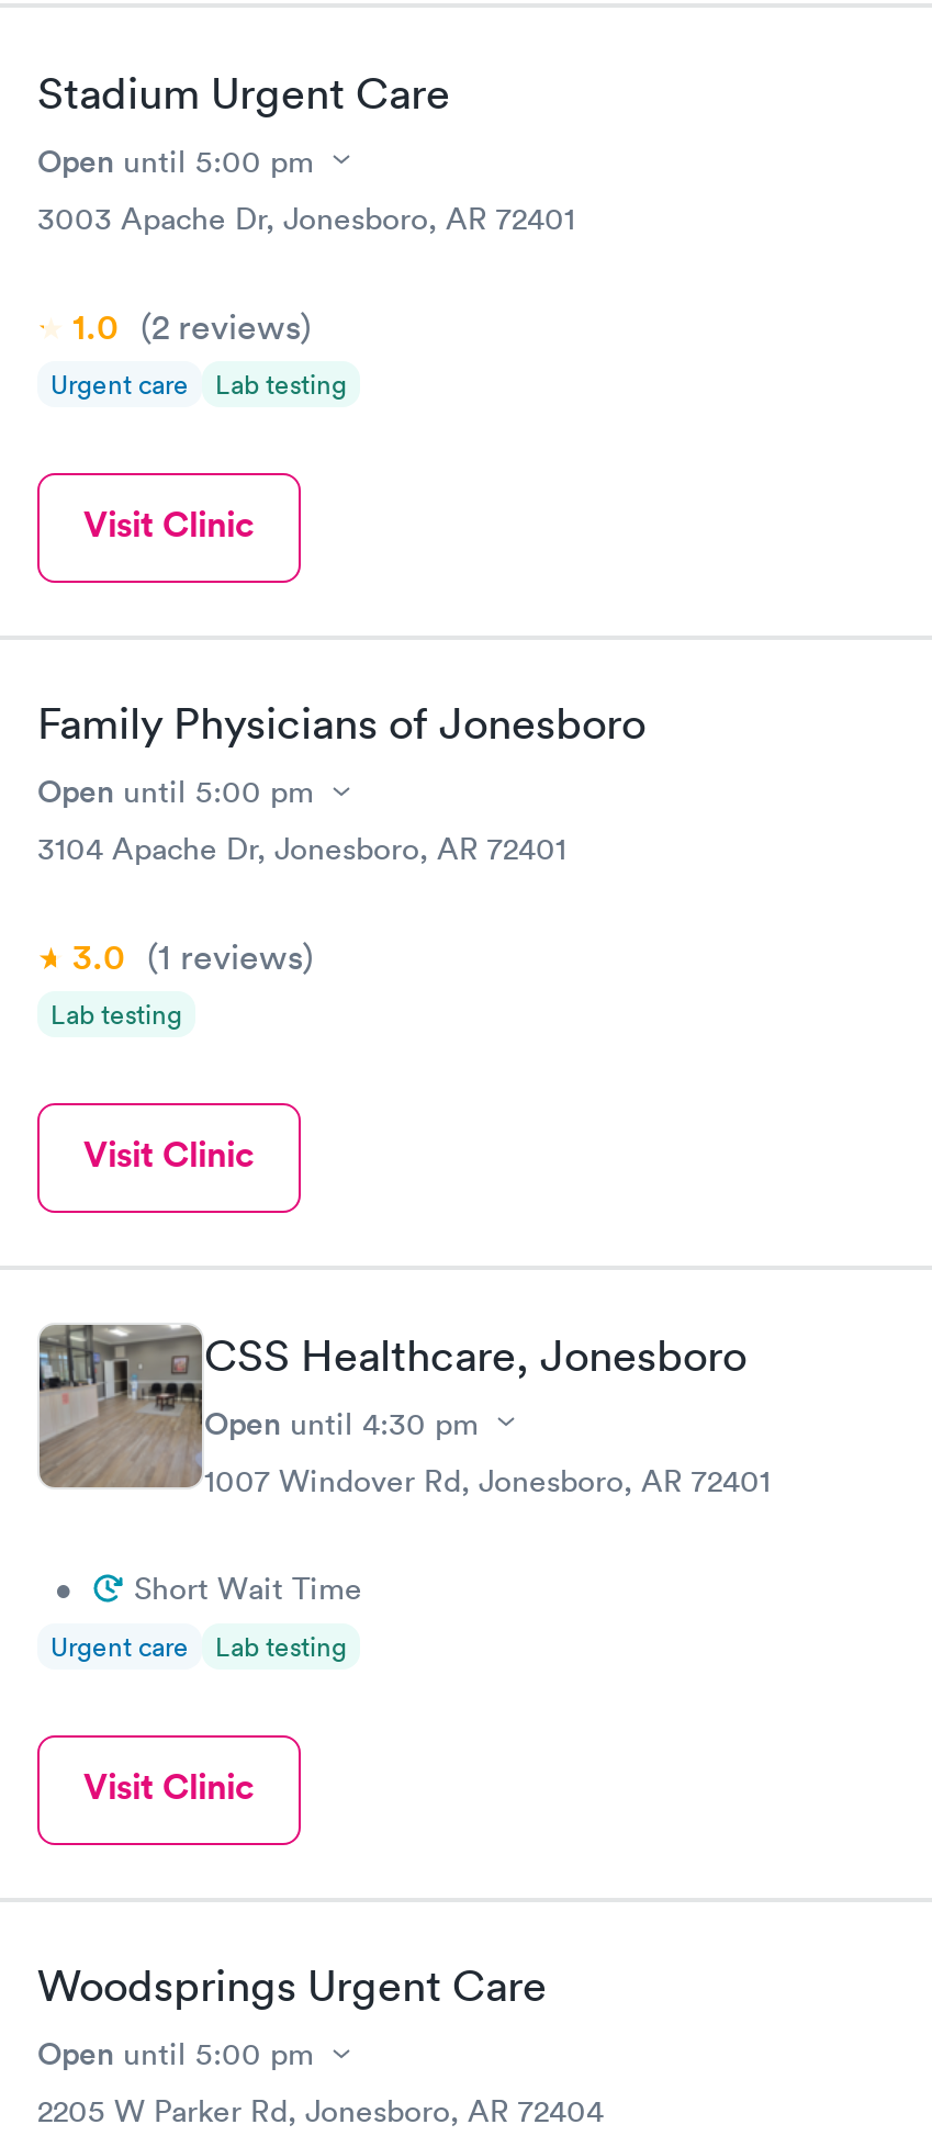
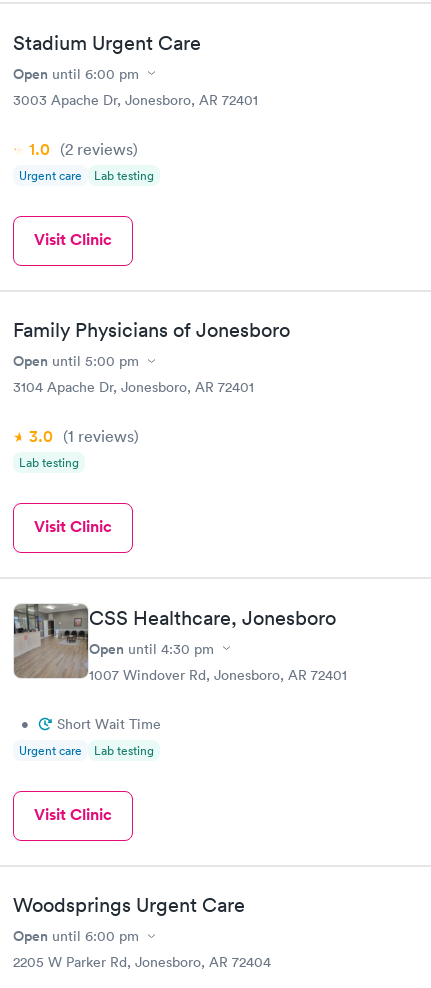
- Open until 5:00 pm
+ Open until 6:00 pm

- Open until 5:00 pm
+ Open until 6:00 pm
